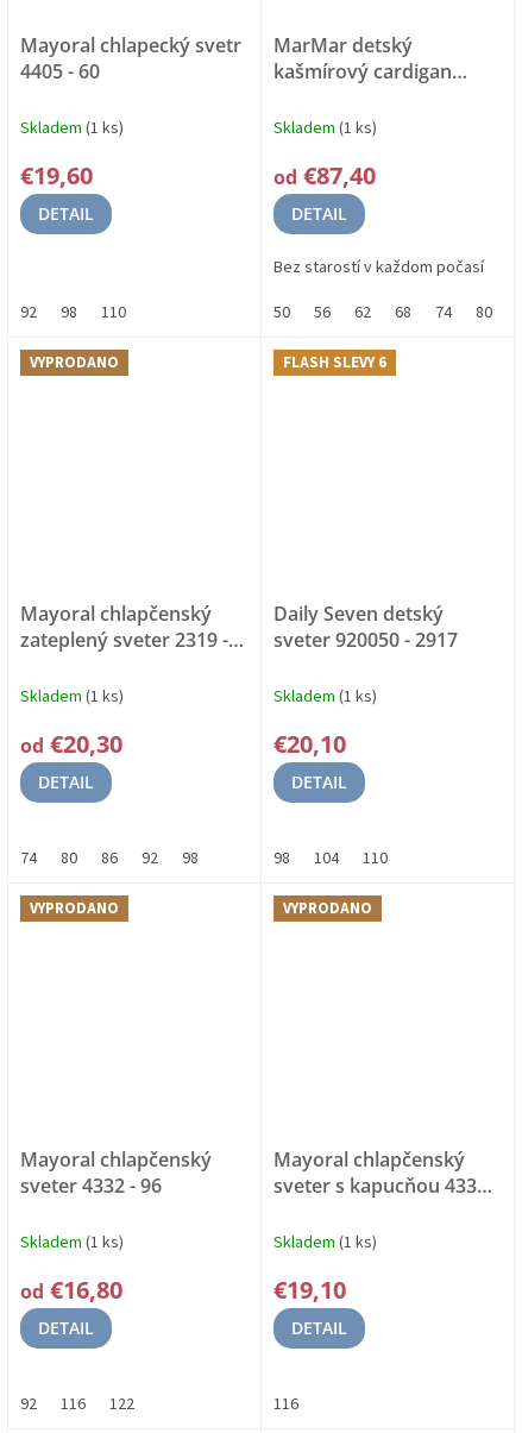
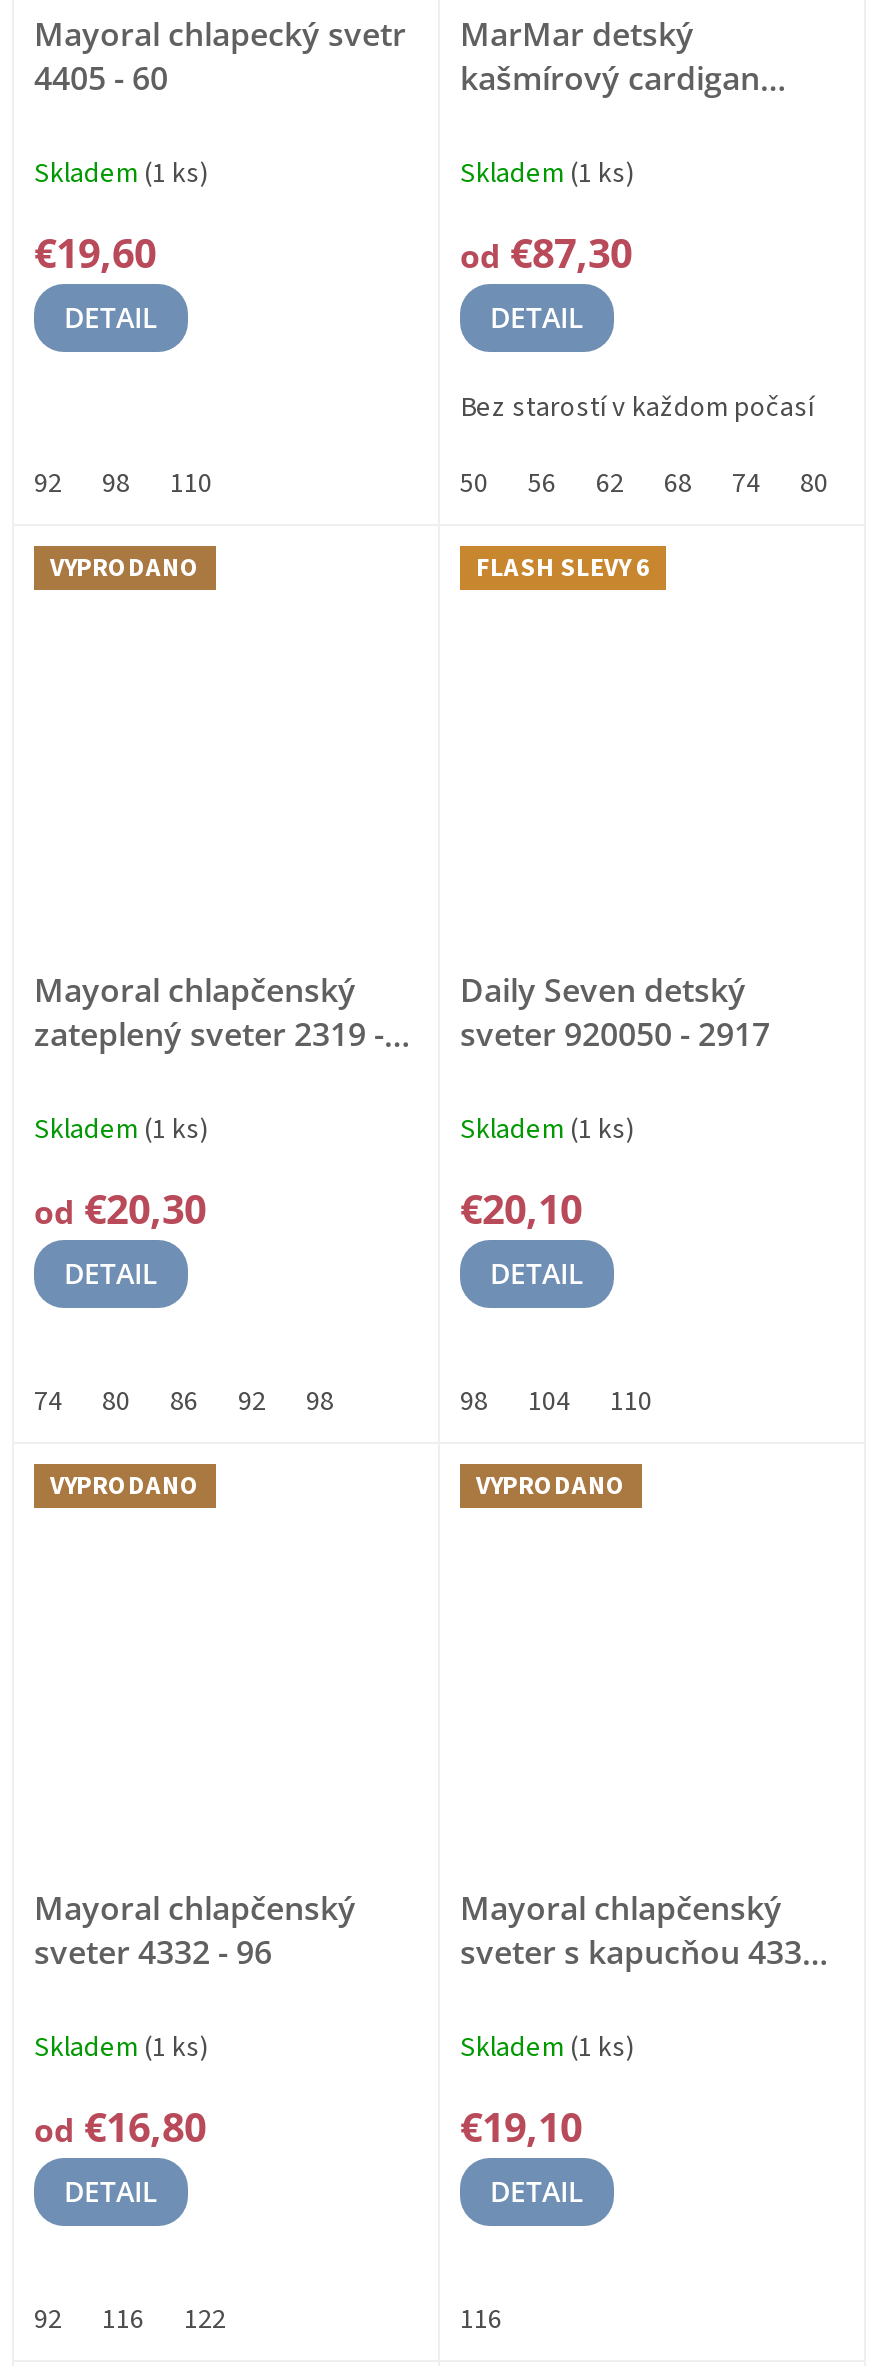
- od €87,40
+ od €87,30
